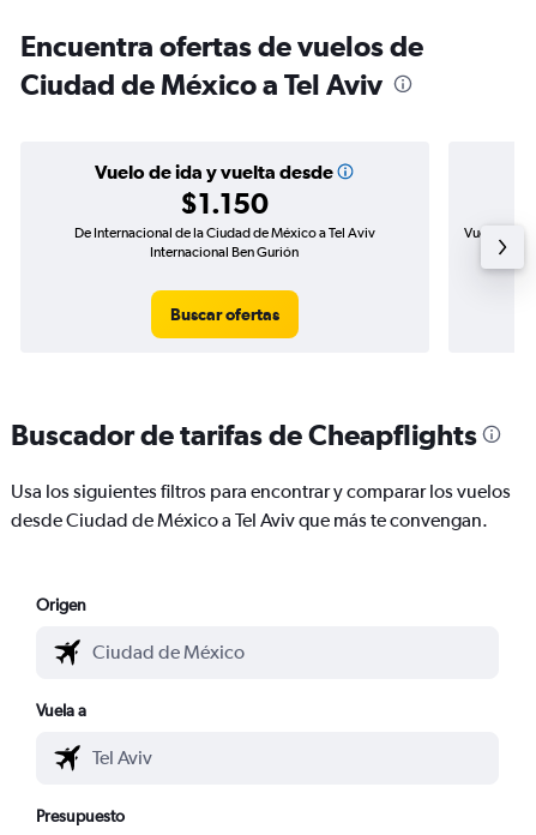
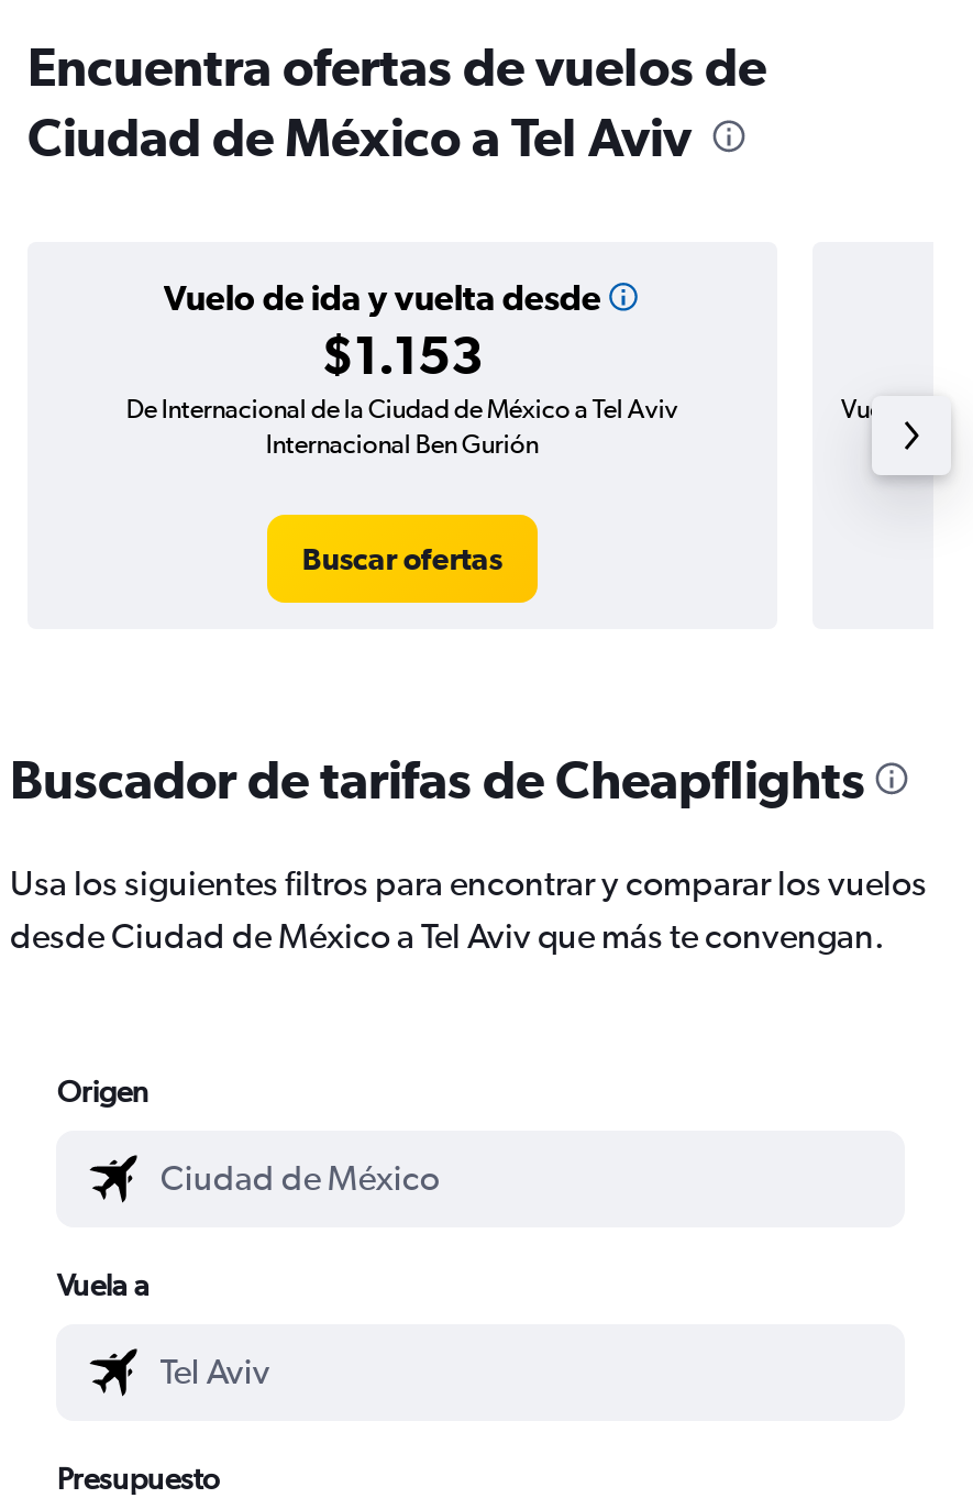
- $1.150
+ $1.153
